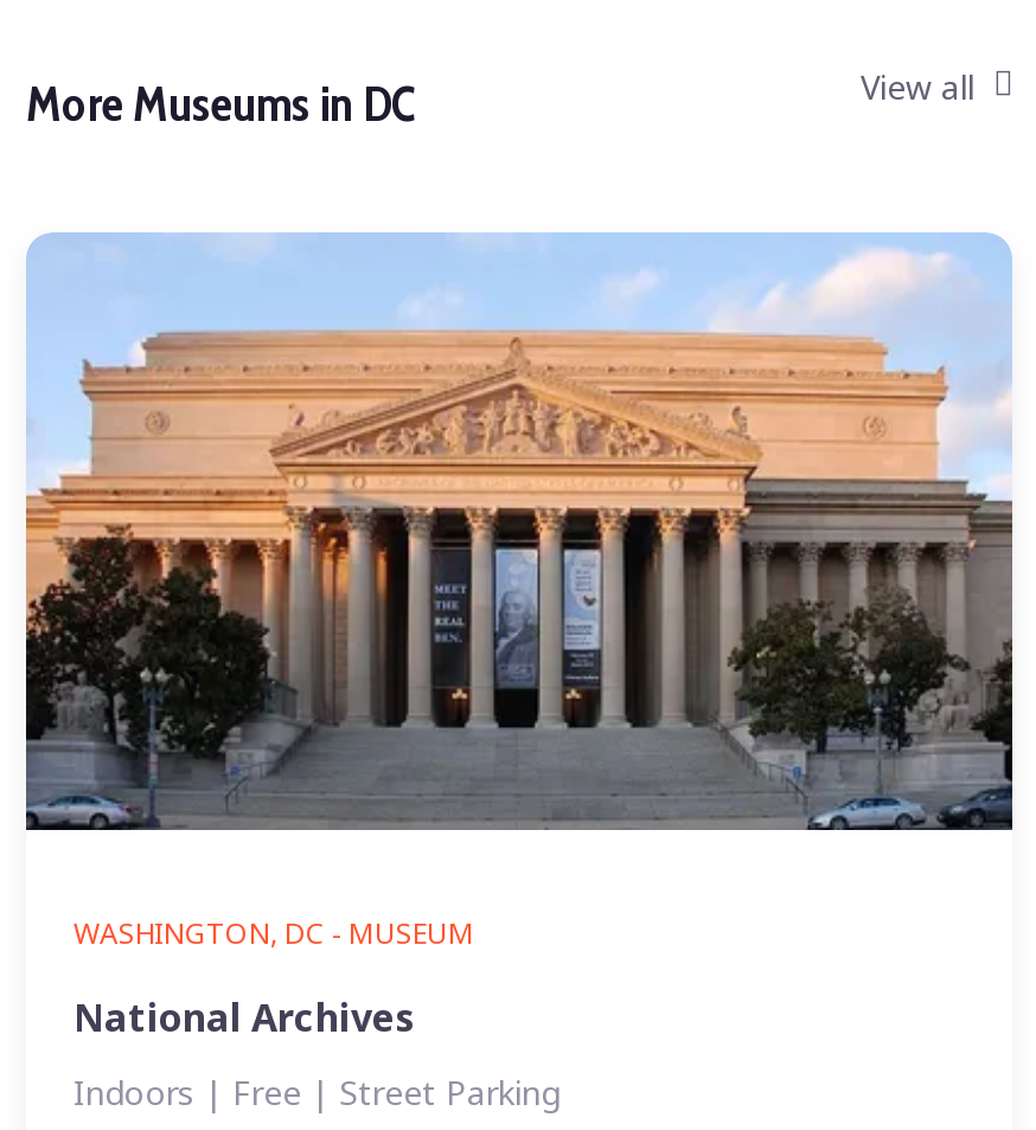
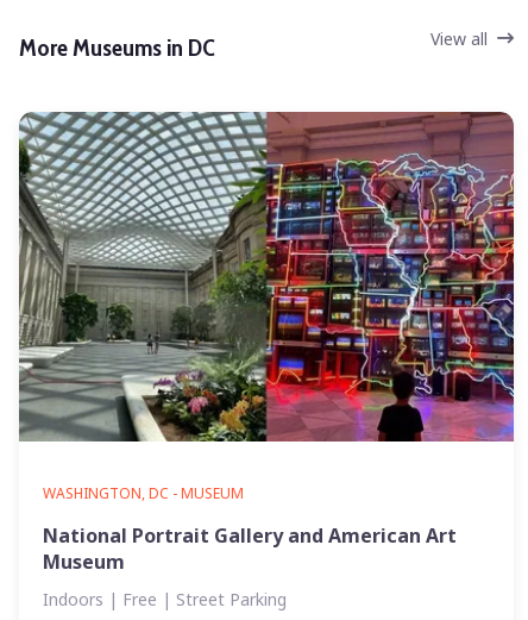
- [image]
+ [image]

- National Archives
+ National Portrait Gallery and American Art
+ Museum
